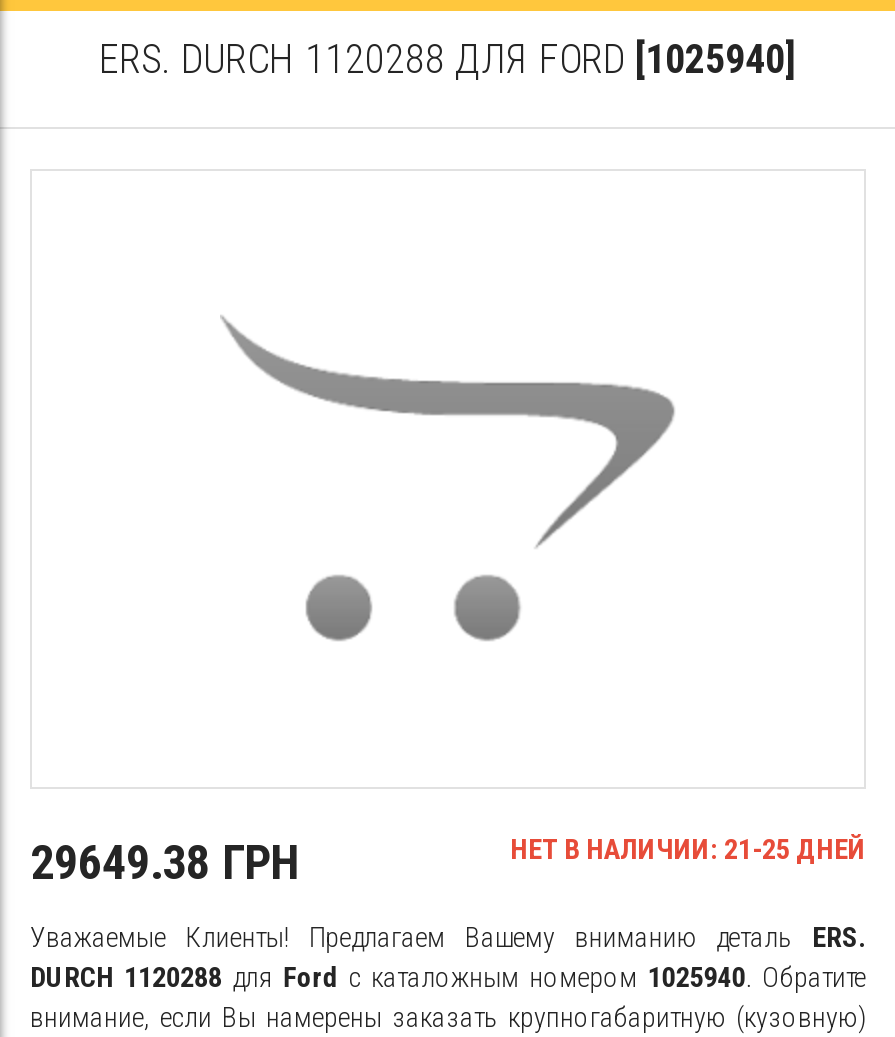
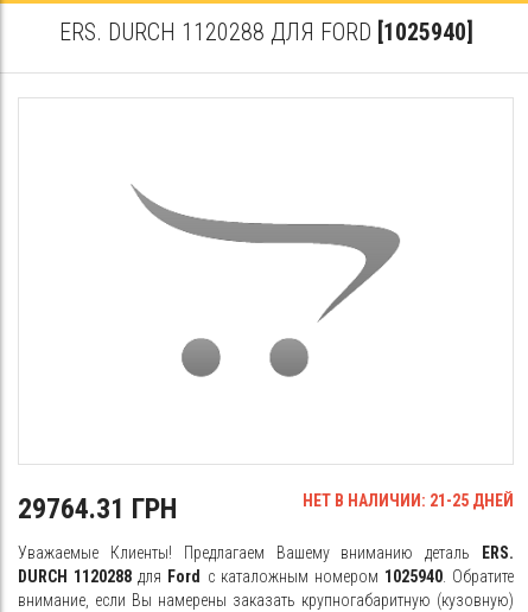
- 29649.38 ГРН
+ 29764.31 ГРН
